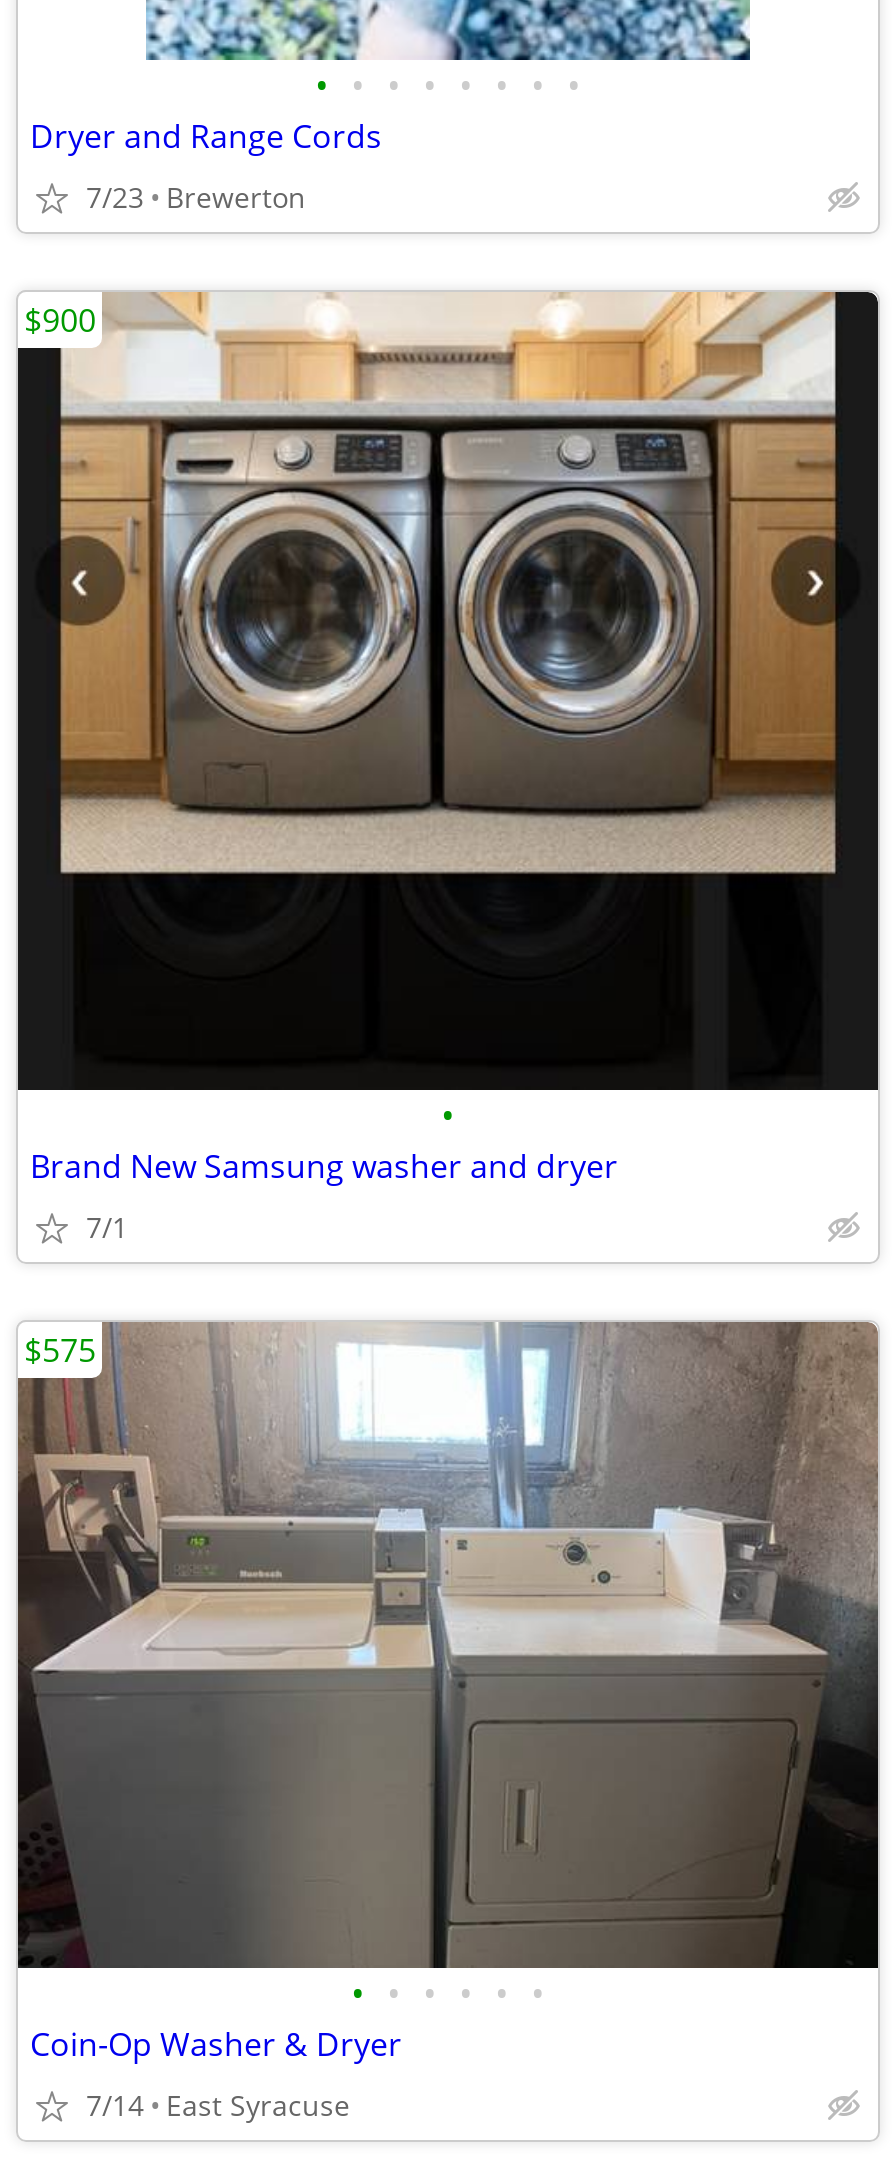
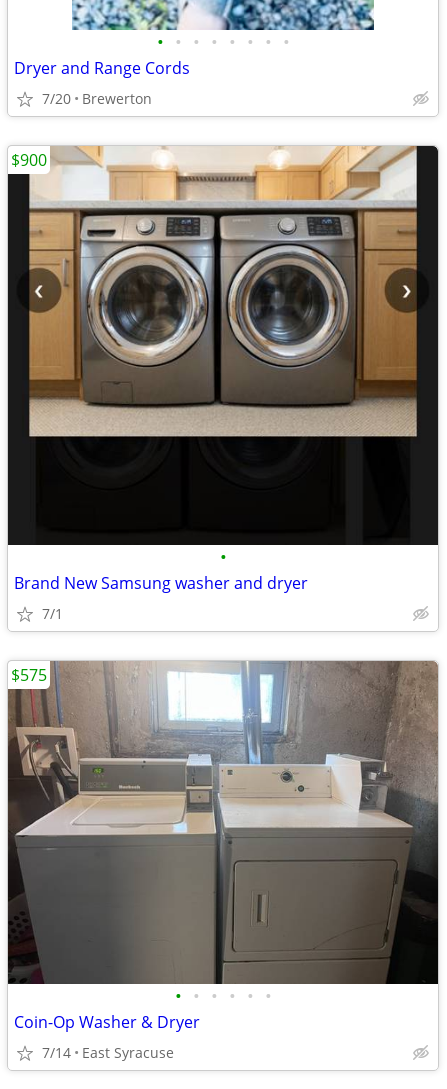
- 7/23 Brewerton
+ 7/20 Brewerton
